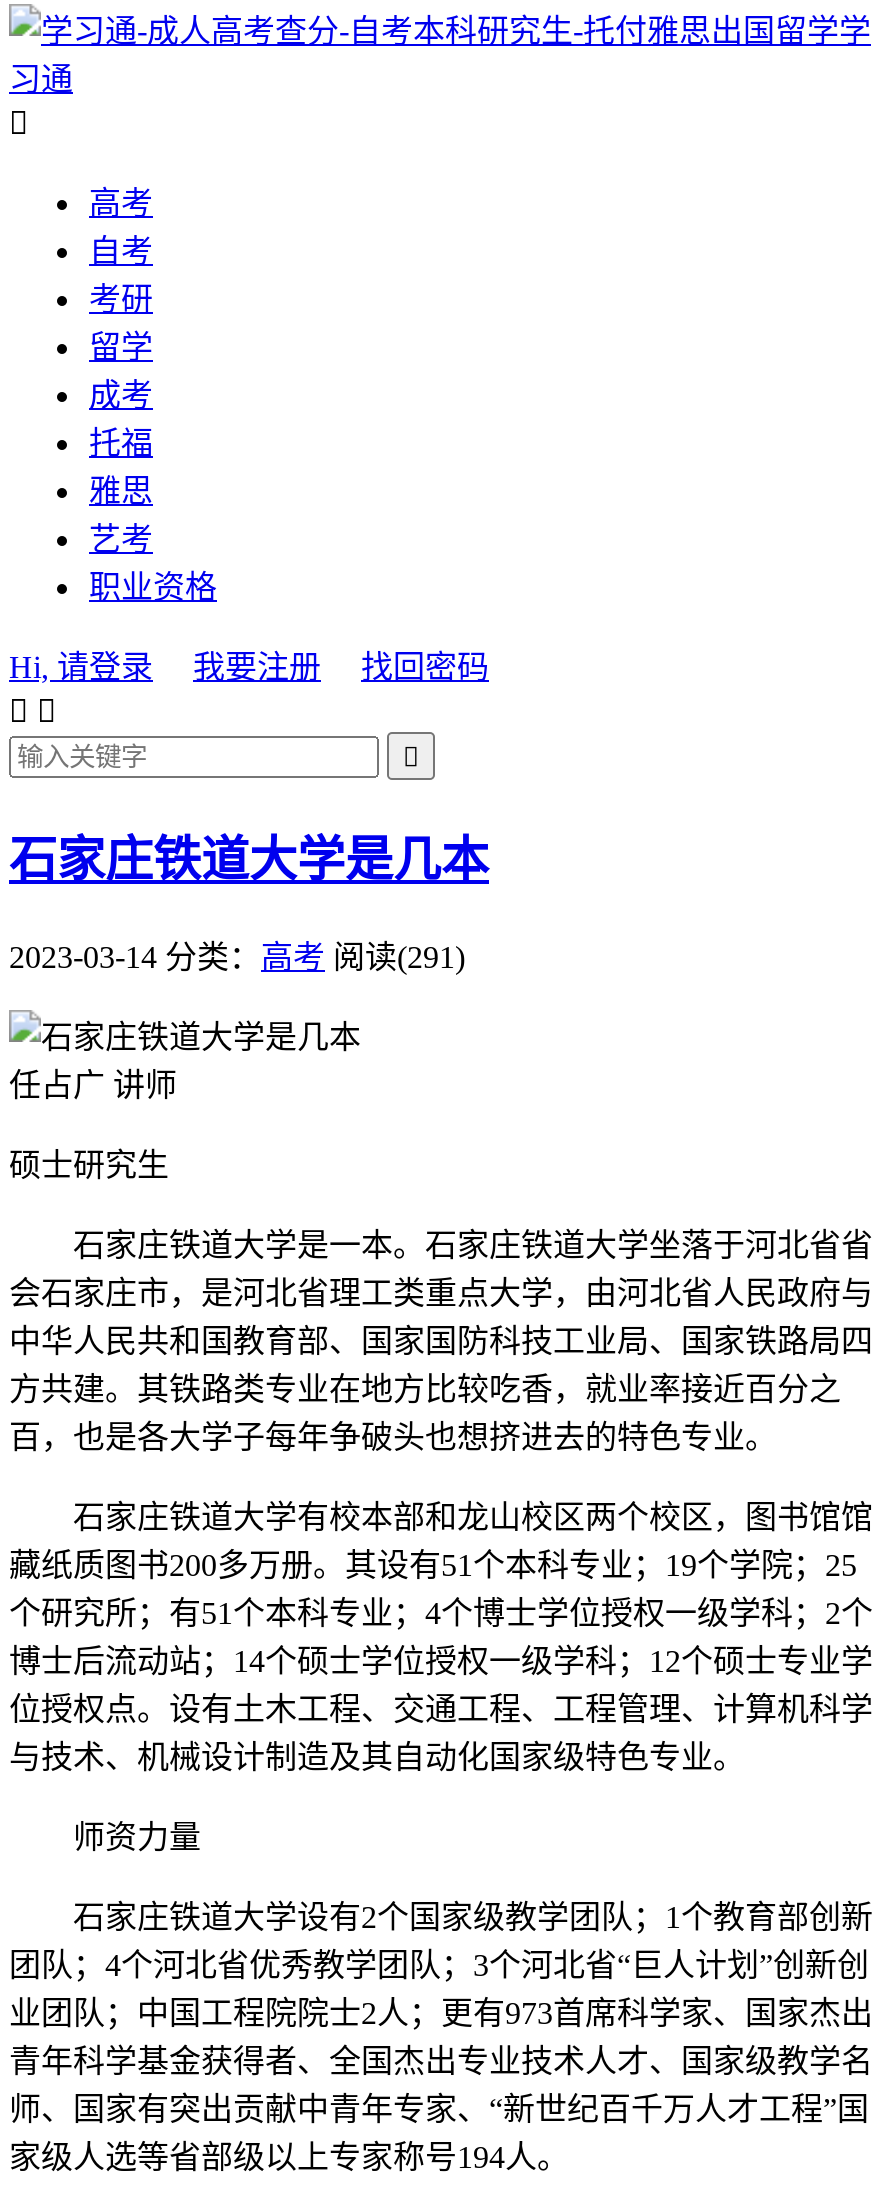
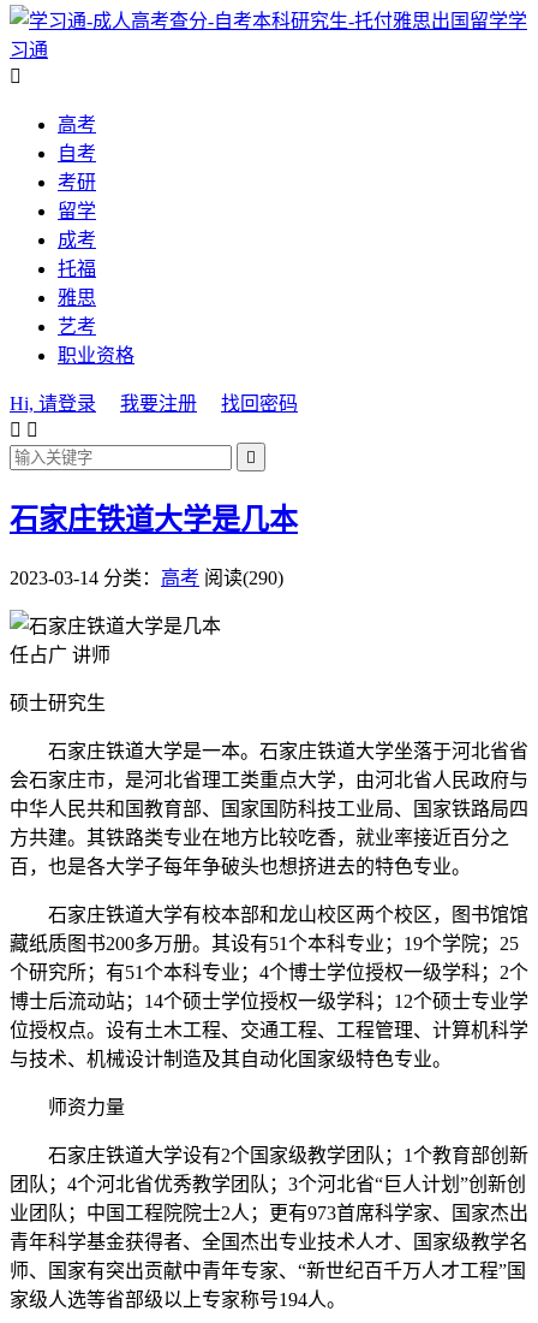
- 2023-03-14 分类：高考 阅读(291)
+ 2023-03-14 分类：高考 阅读(290)
